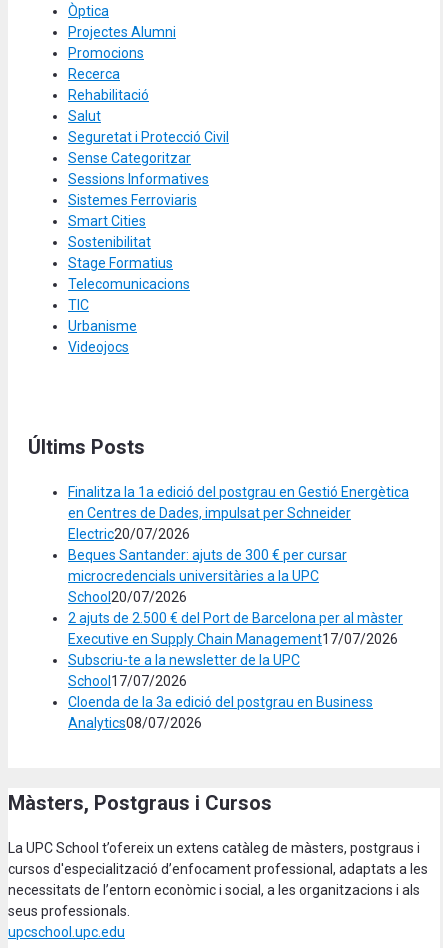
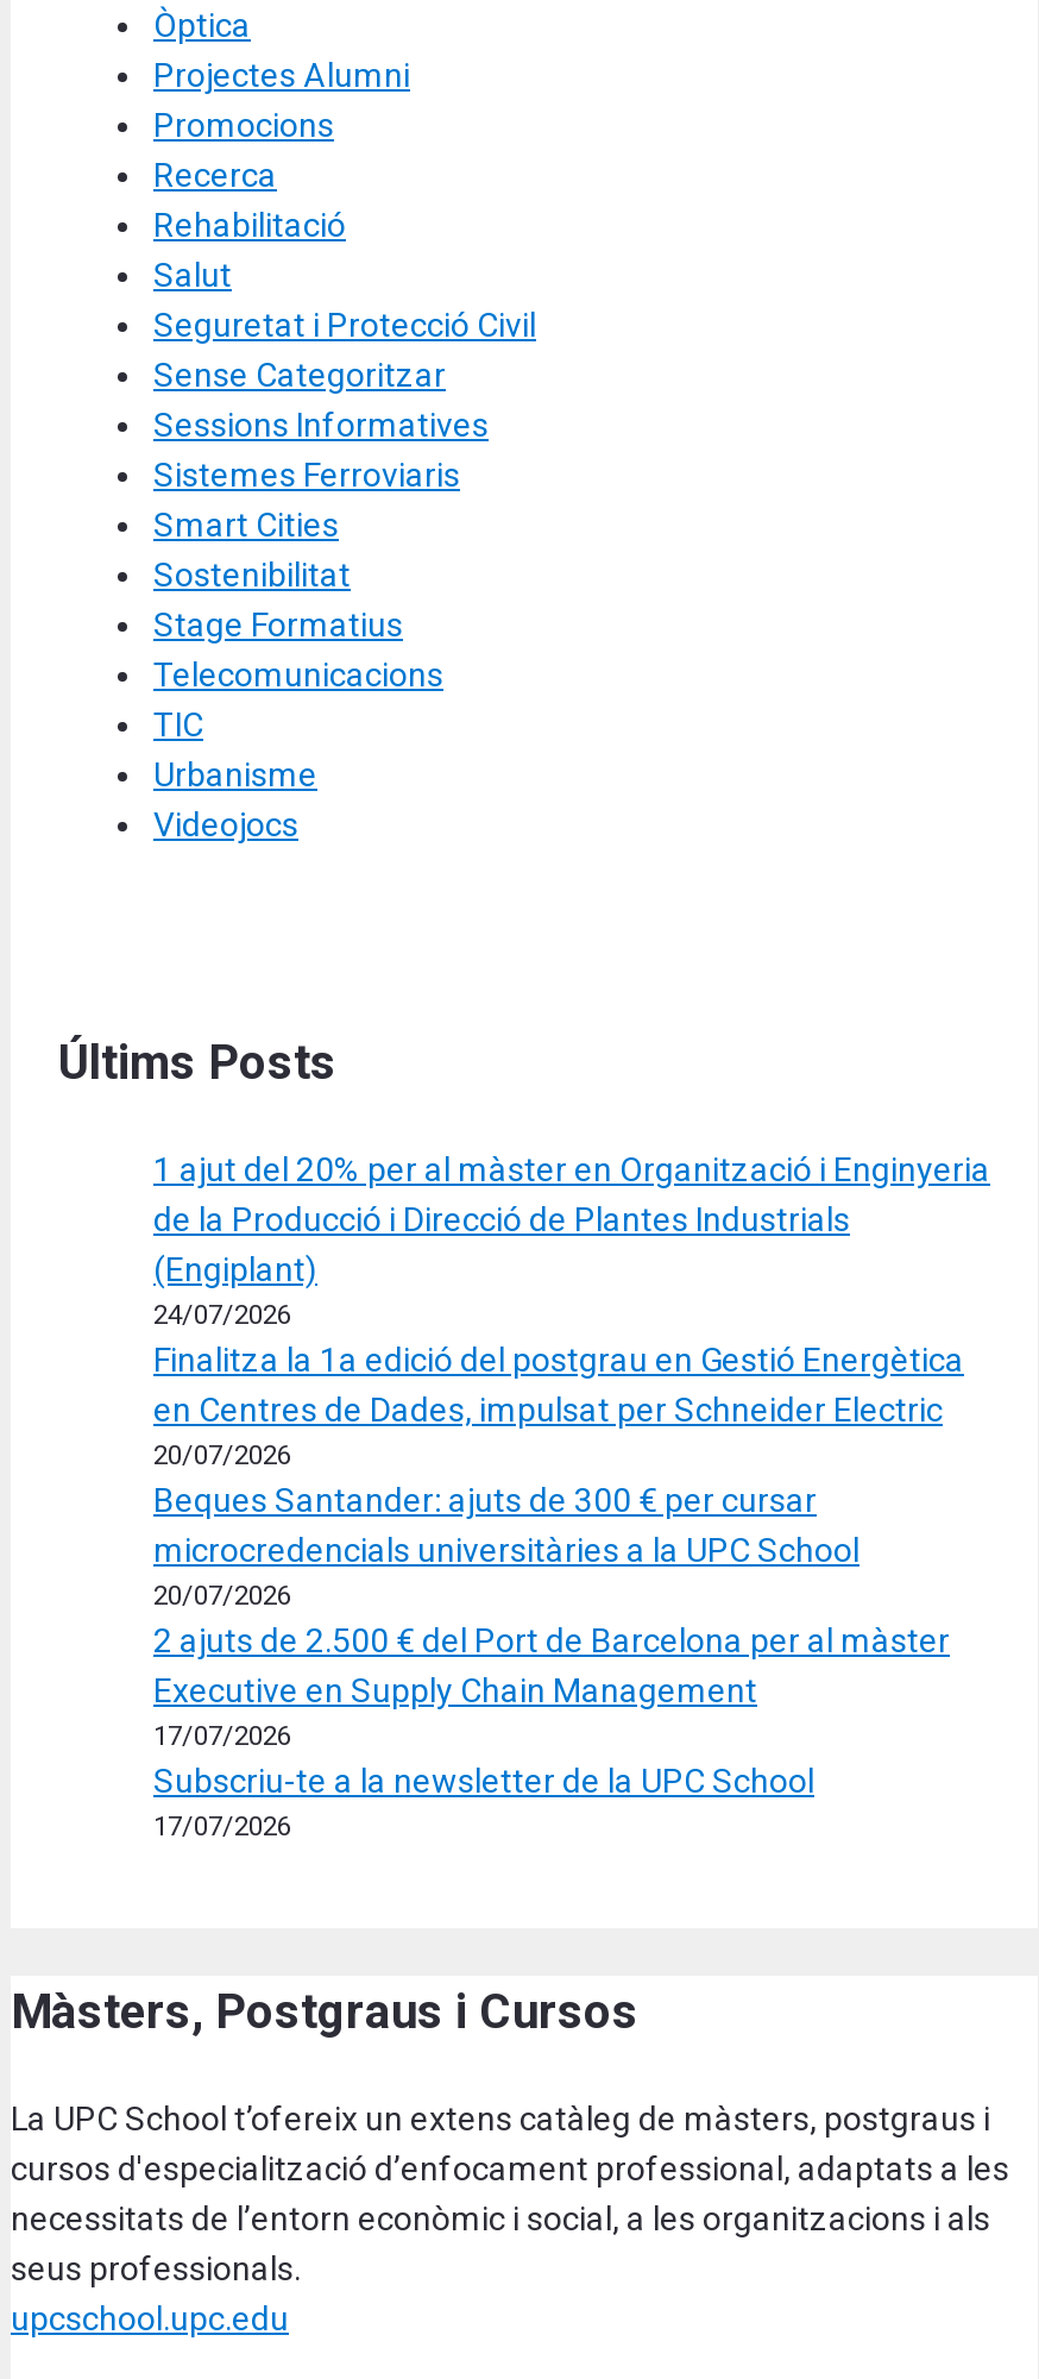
+ 1 ajut del 20% per al màster en Organització i Enginyeria
+ de la Producció i Direcció de Plantes Industrials
+ (Engiplant)
+ 24/07/2026

moved down: Finalitza la 1a edició del postgrau en Gestió Energètica

moved down: Beques Santander: ajuts de 300 € per cursar

moved down: 2 ajuts de 2.500 € del Port de Barcelona per al màster

- Executive en Supply Chain Management17/07/2026
- Subscriu-te a la newsletter de la UPC
- School17/07/2026
- Cloenda de la 3a edició del postgrau en Business
- Analytics08/07/2026
+ Executive en Supply Chain Management
+ 17/07/2026
+ Subscriu-te a la newsletter de la UPC School
+ 17/07/2026
